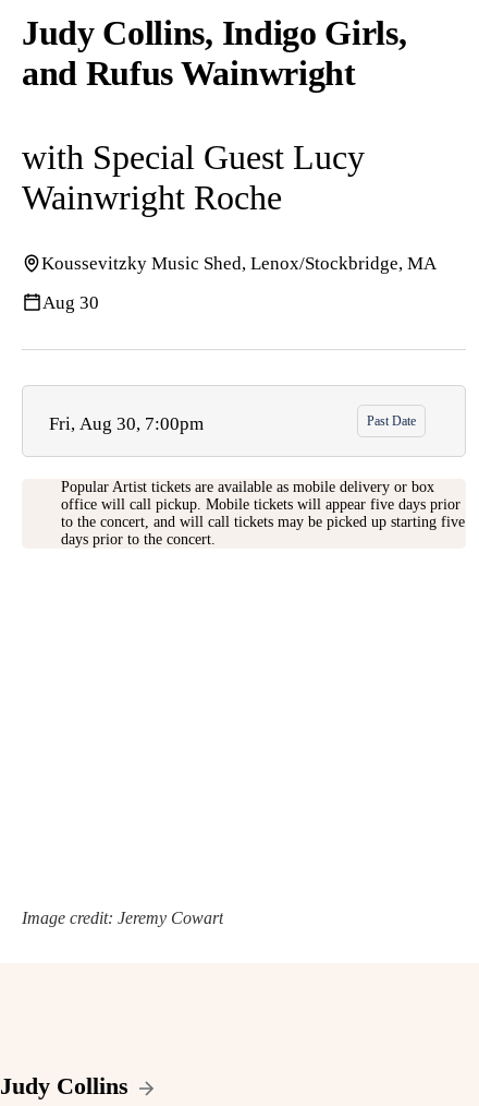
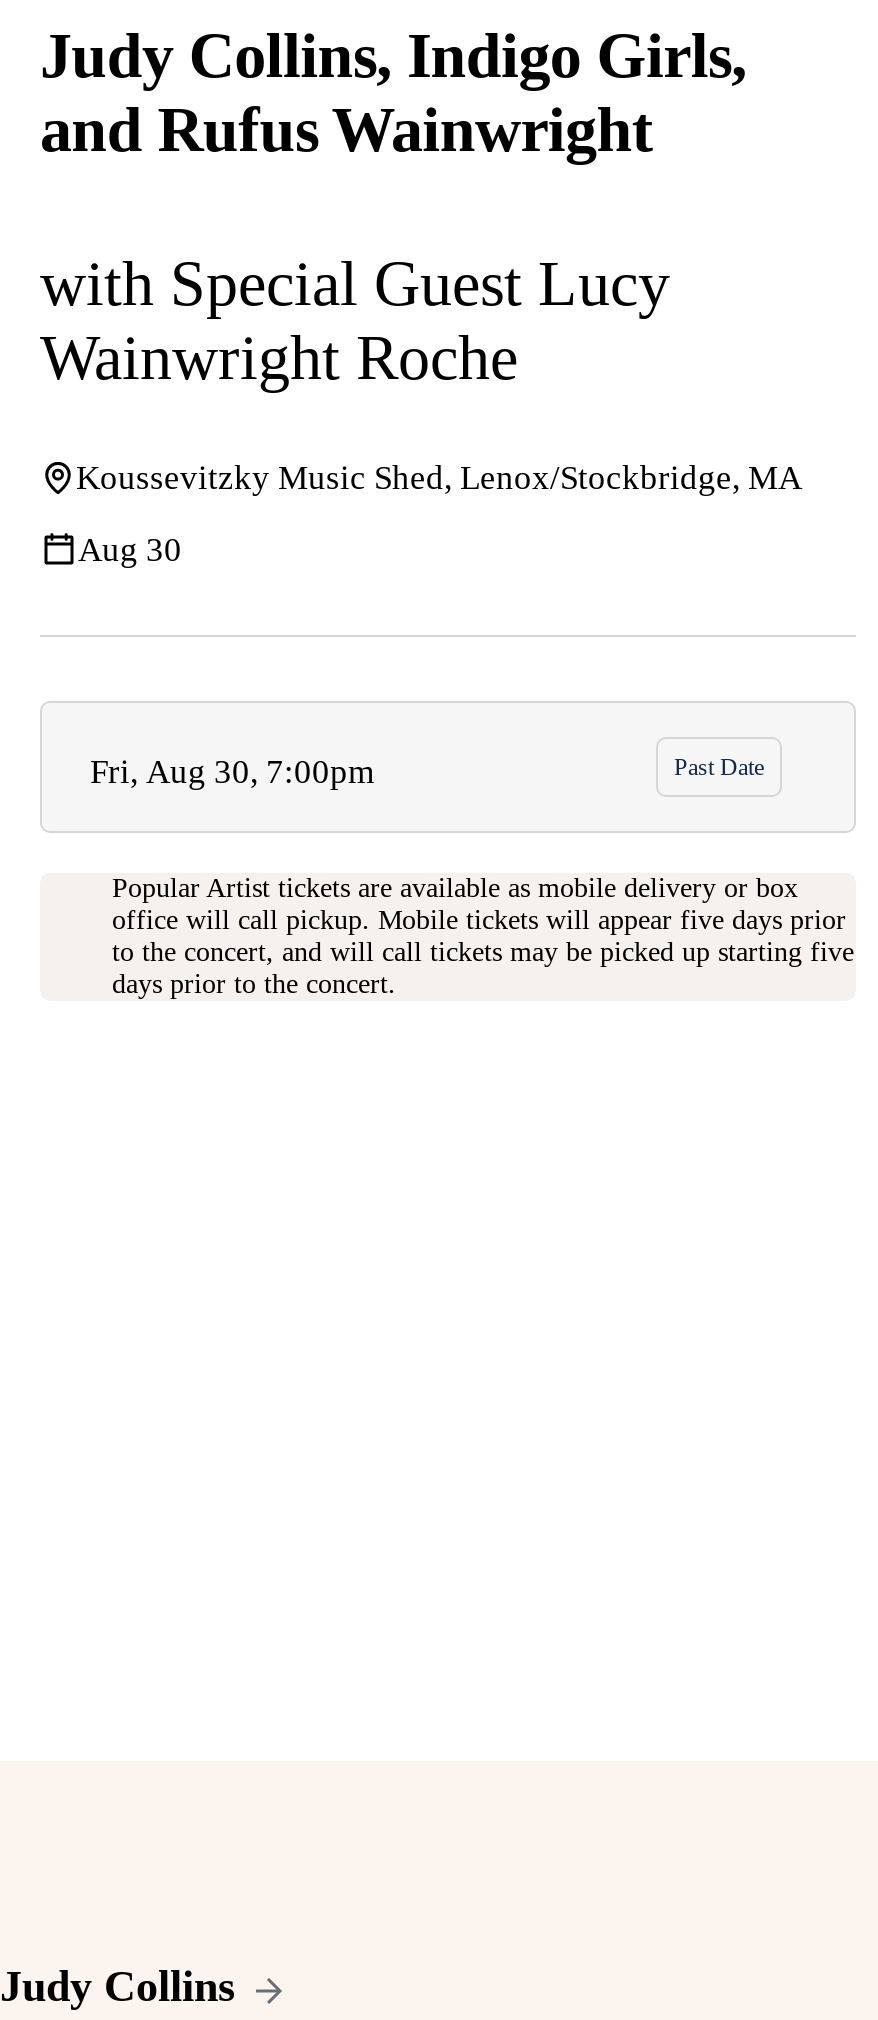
- Image credit: Jeremy Cowart
